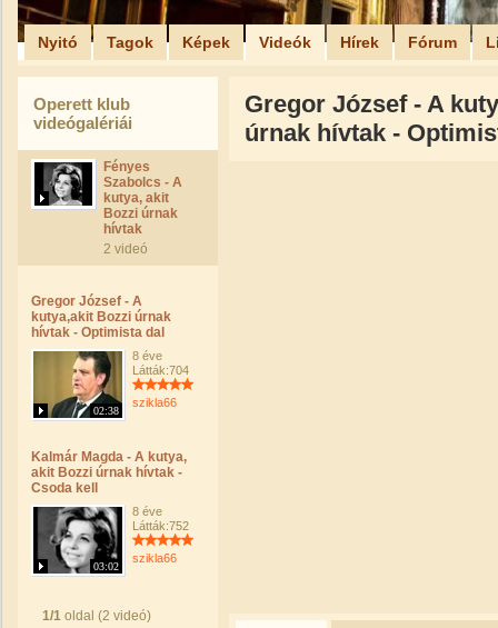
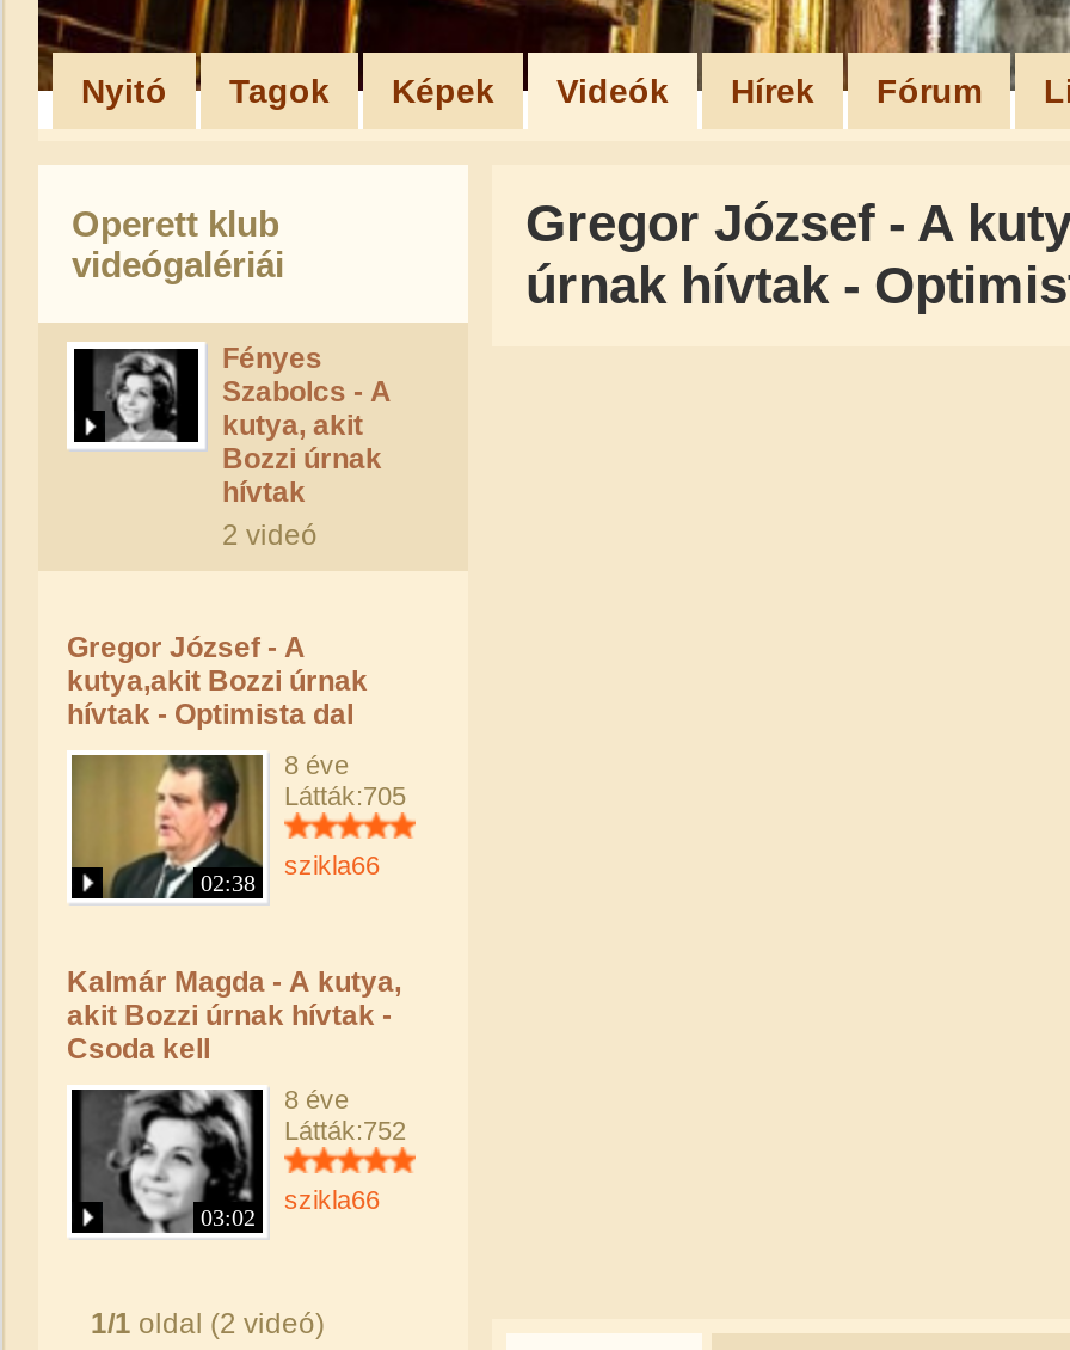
- Látták:704
+ Látták:705
